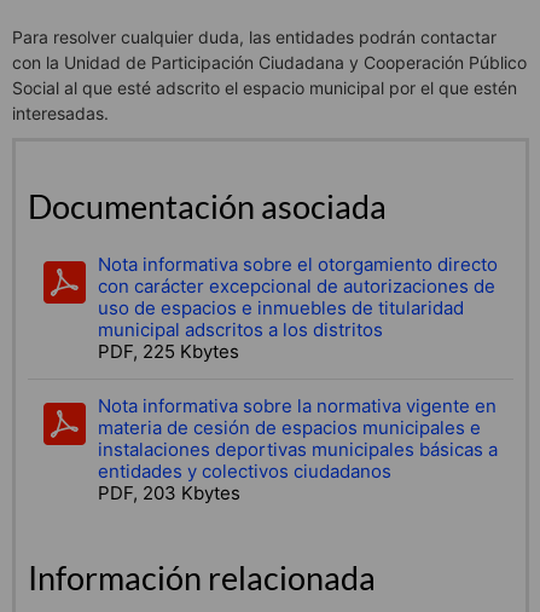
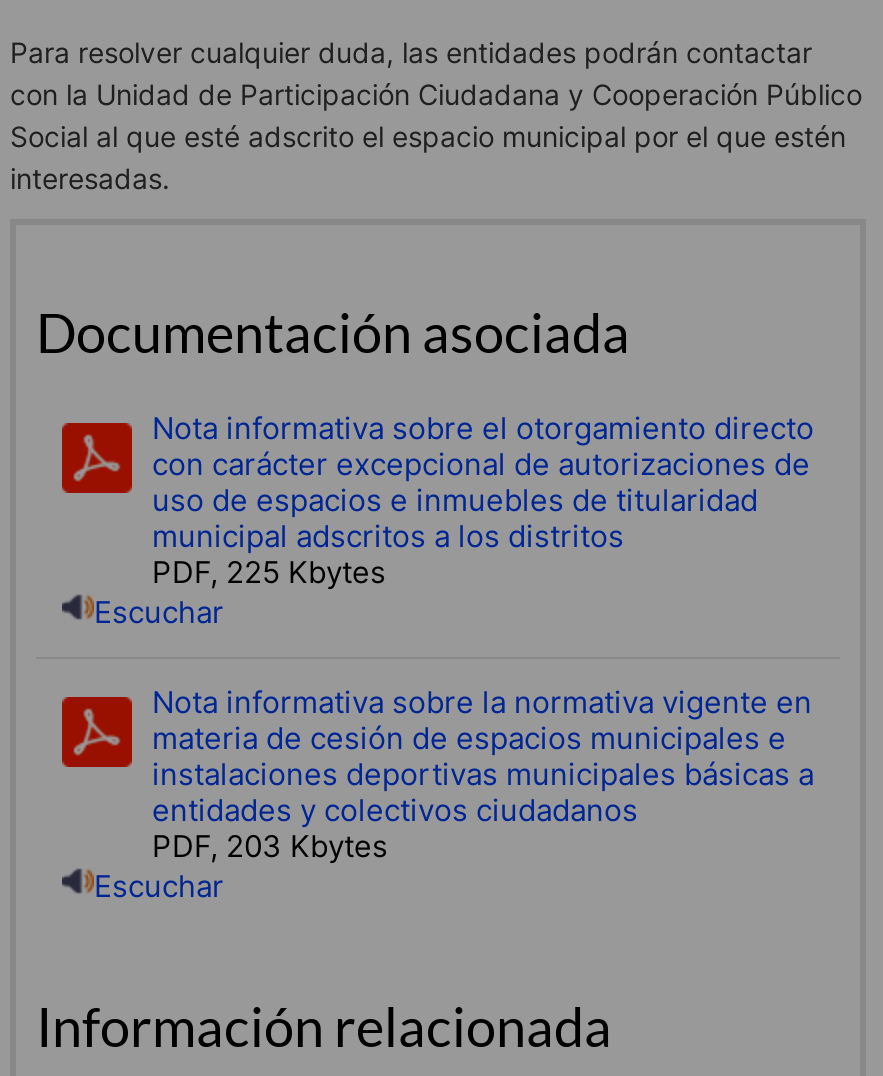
+ Escuchar

+ Escuchar
